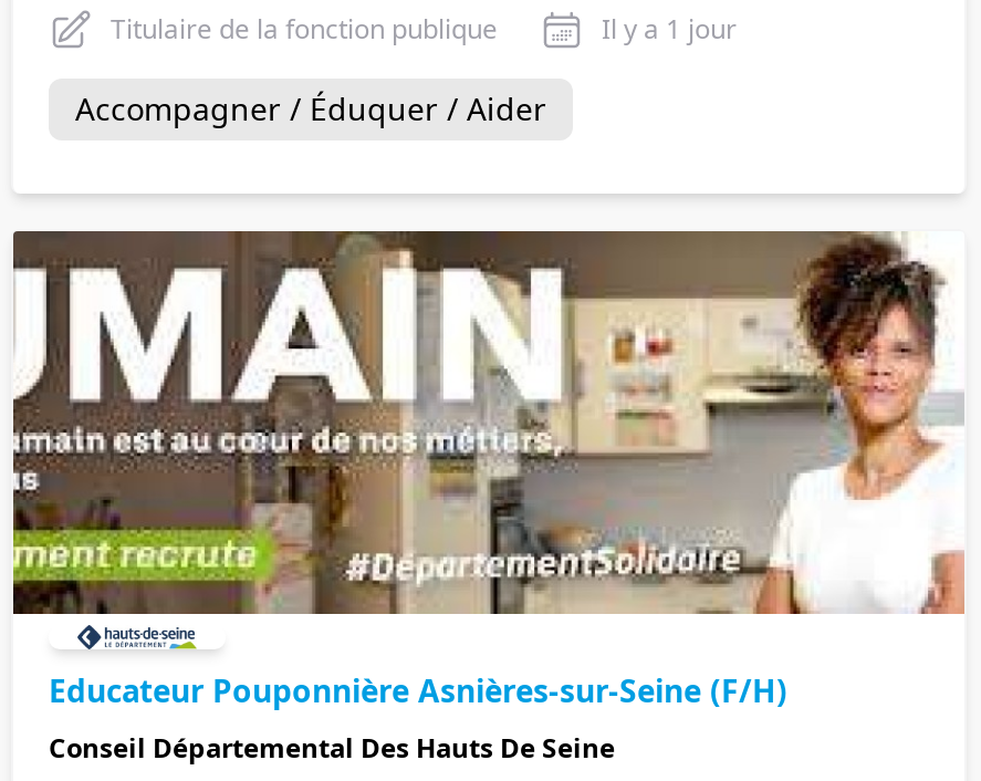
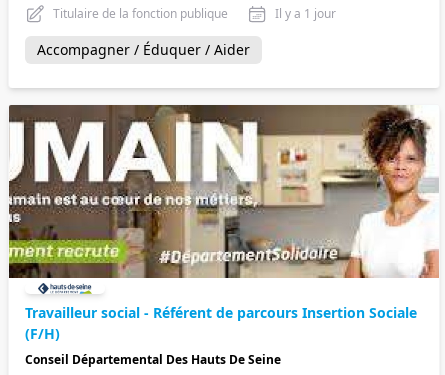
- Educateur Pouponnière Asnières-sur-Seine (F/H)
+ Travailleur social - Référent de parcours Insertion Sociale
+ (F/H)
